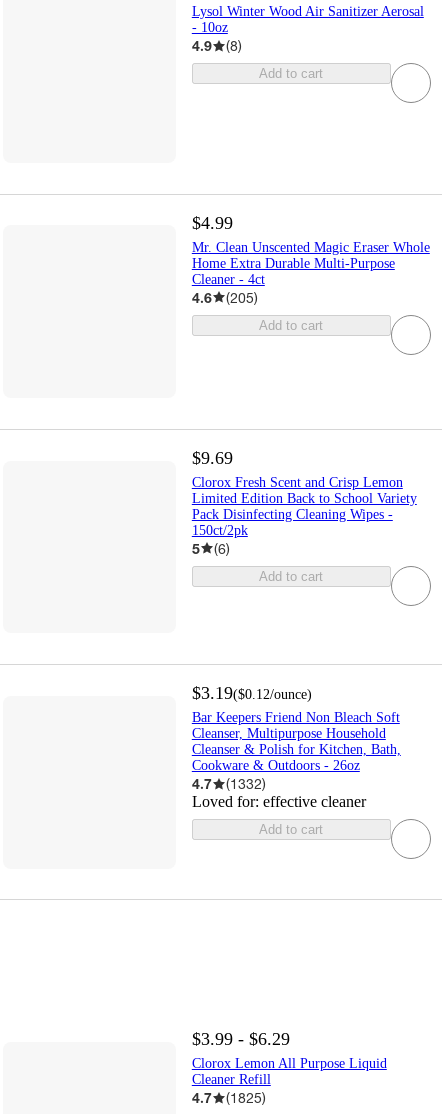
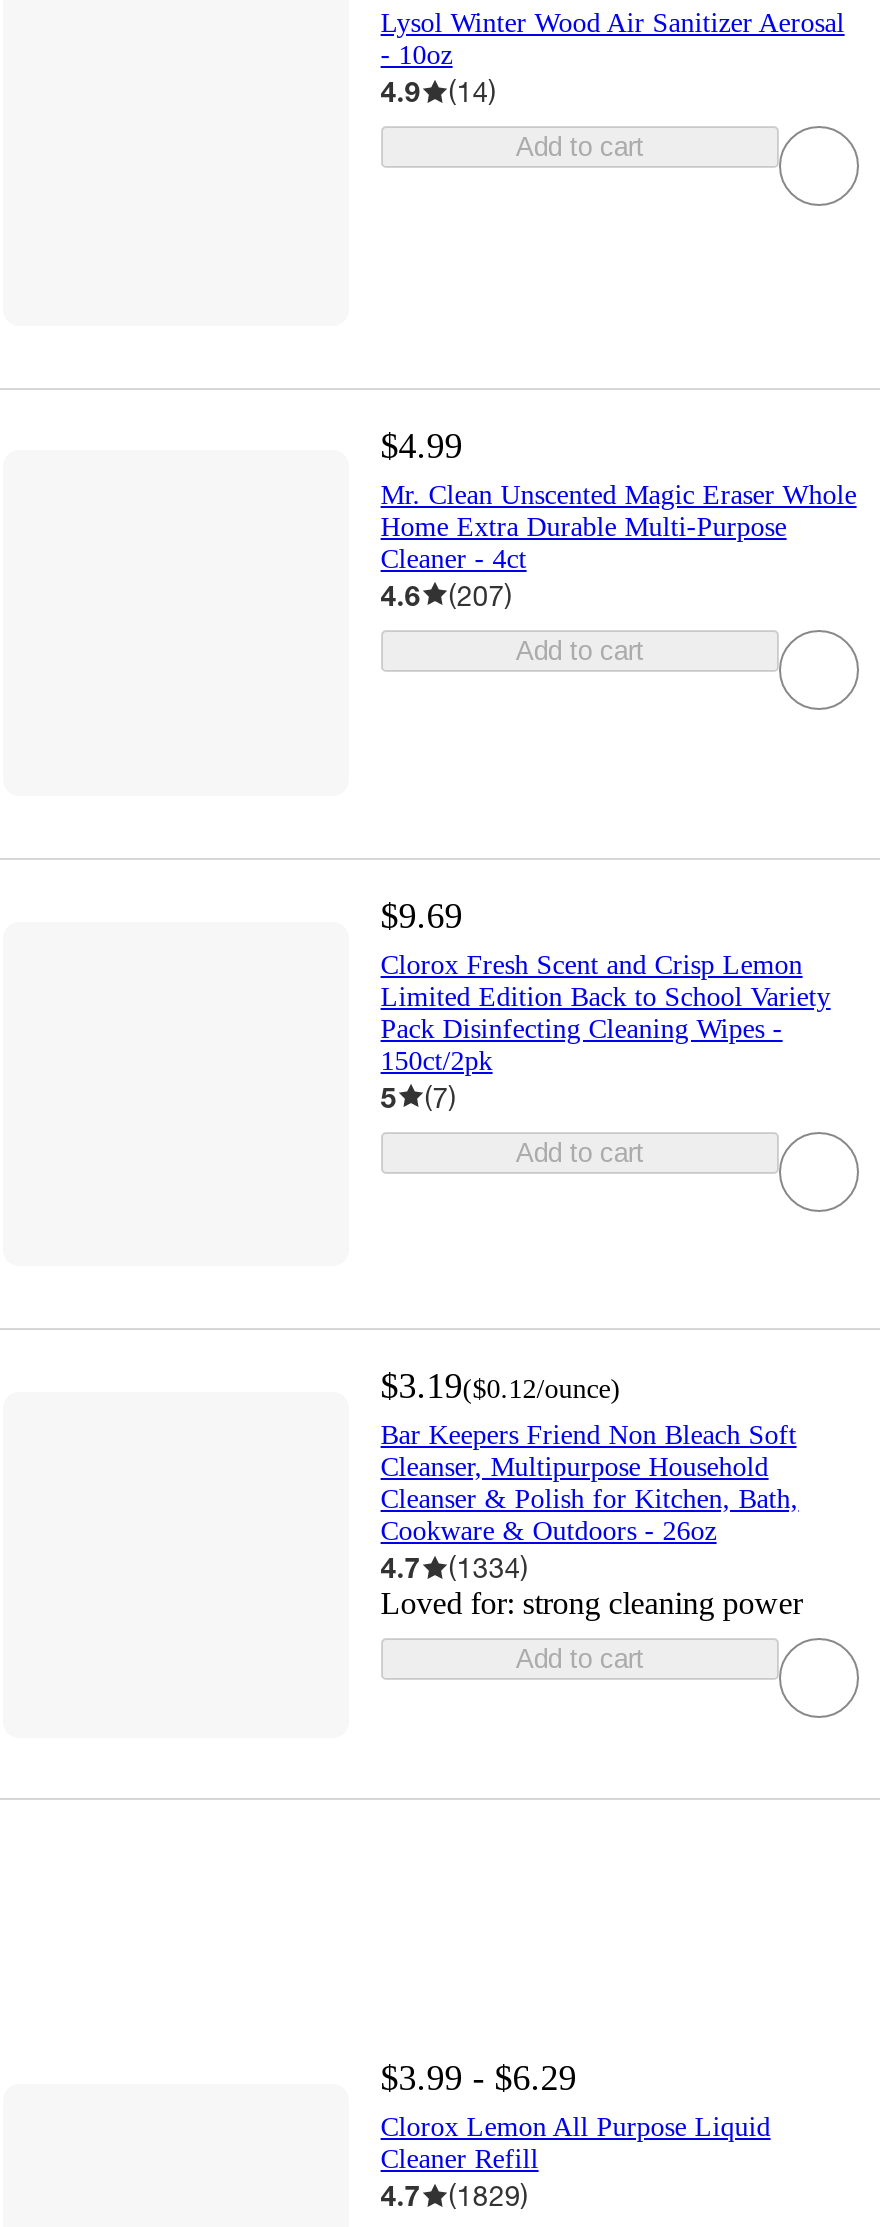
- 4.9 (8)
+ 4.9 (14)

- 4.6 (205)
+ 4.6 (207)

- 5 (6)
+ 5 (7)

- (1332)
- Loved for: effective cleaner
+ (1334)
+ Loved for: strong cleaning power

- 4.7 (1825)
+ 4.7 (1829)
